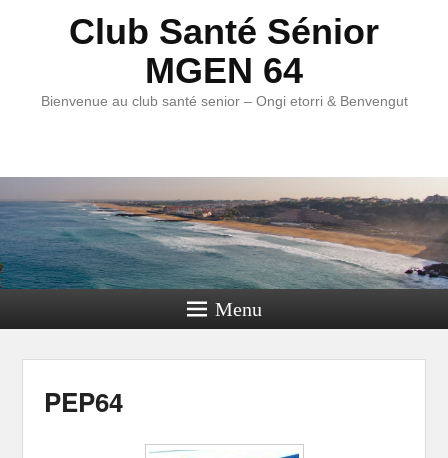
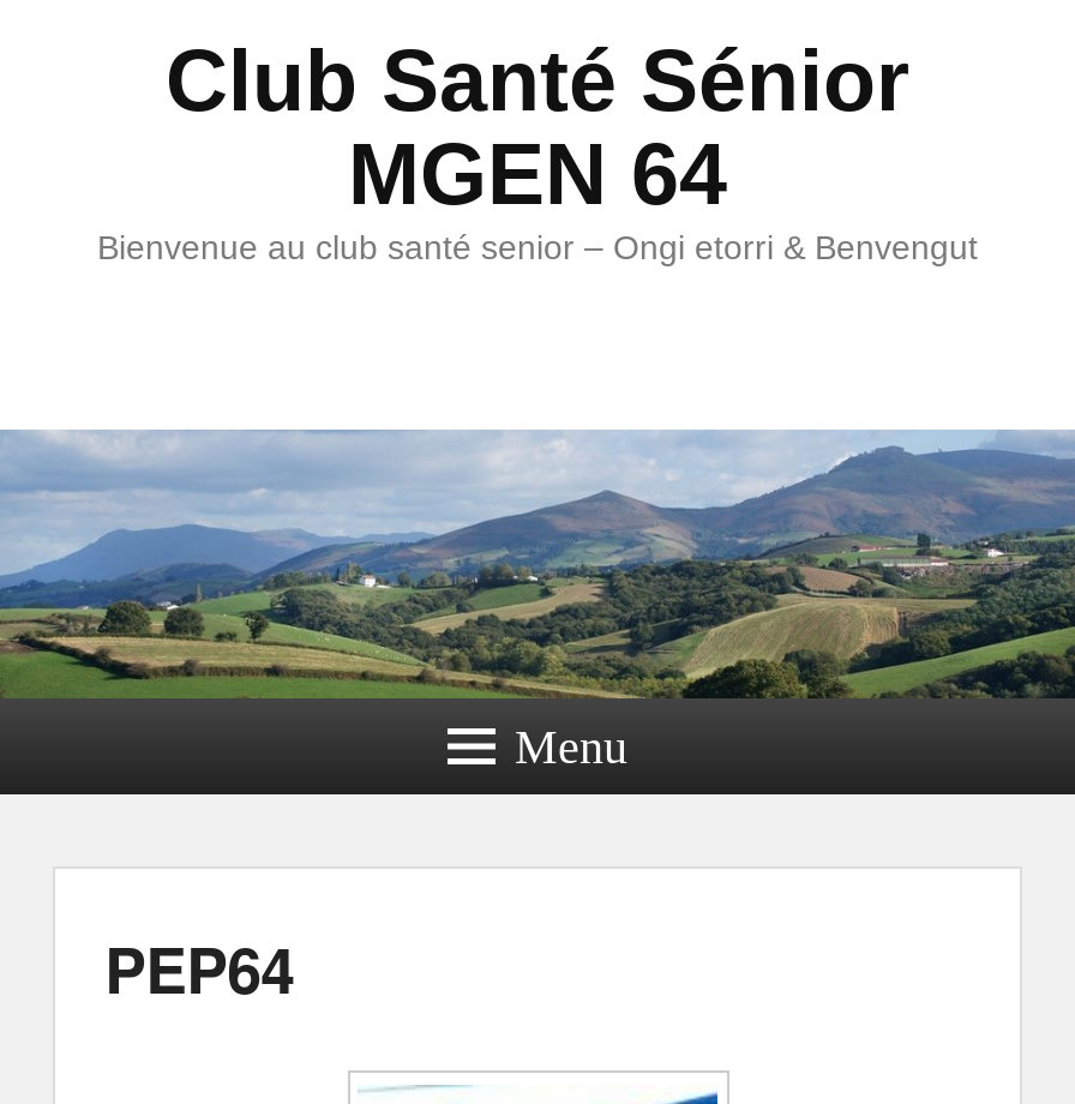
- [image]
+ [image]
